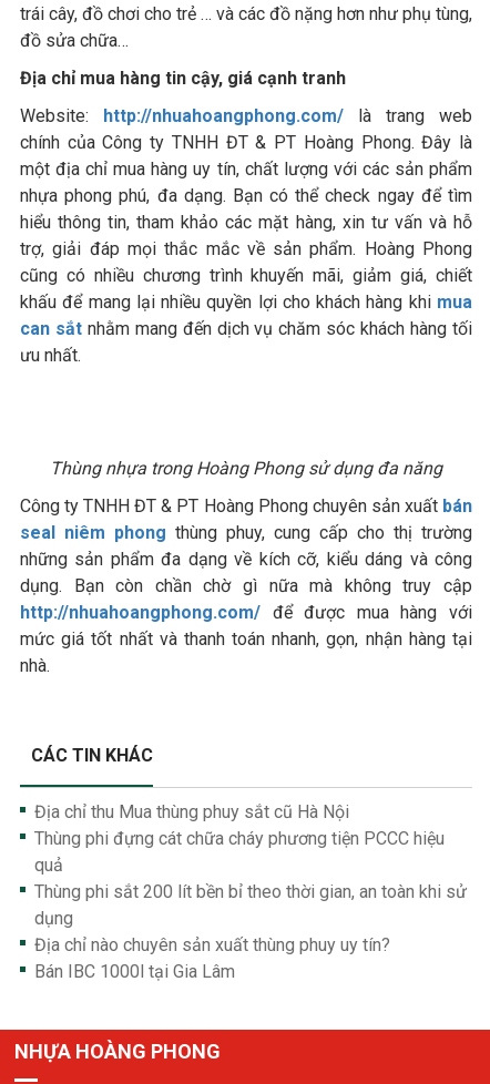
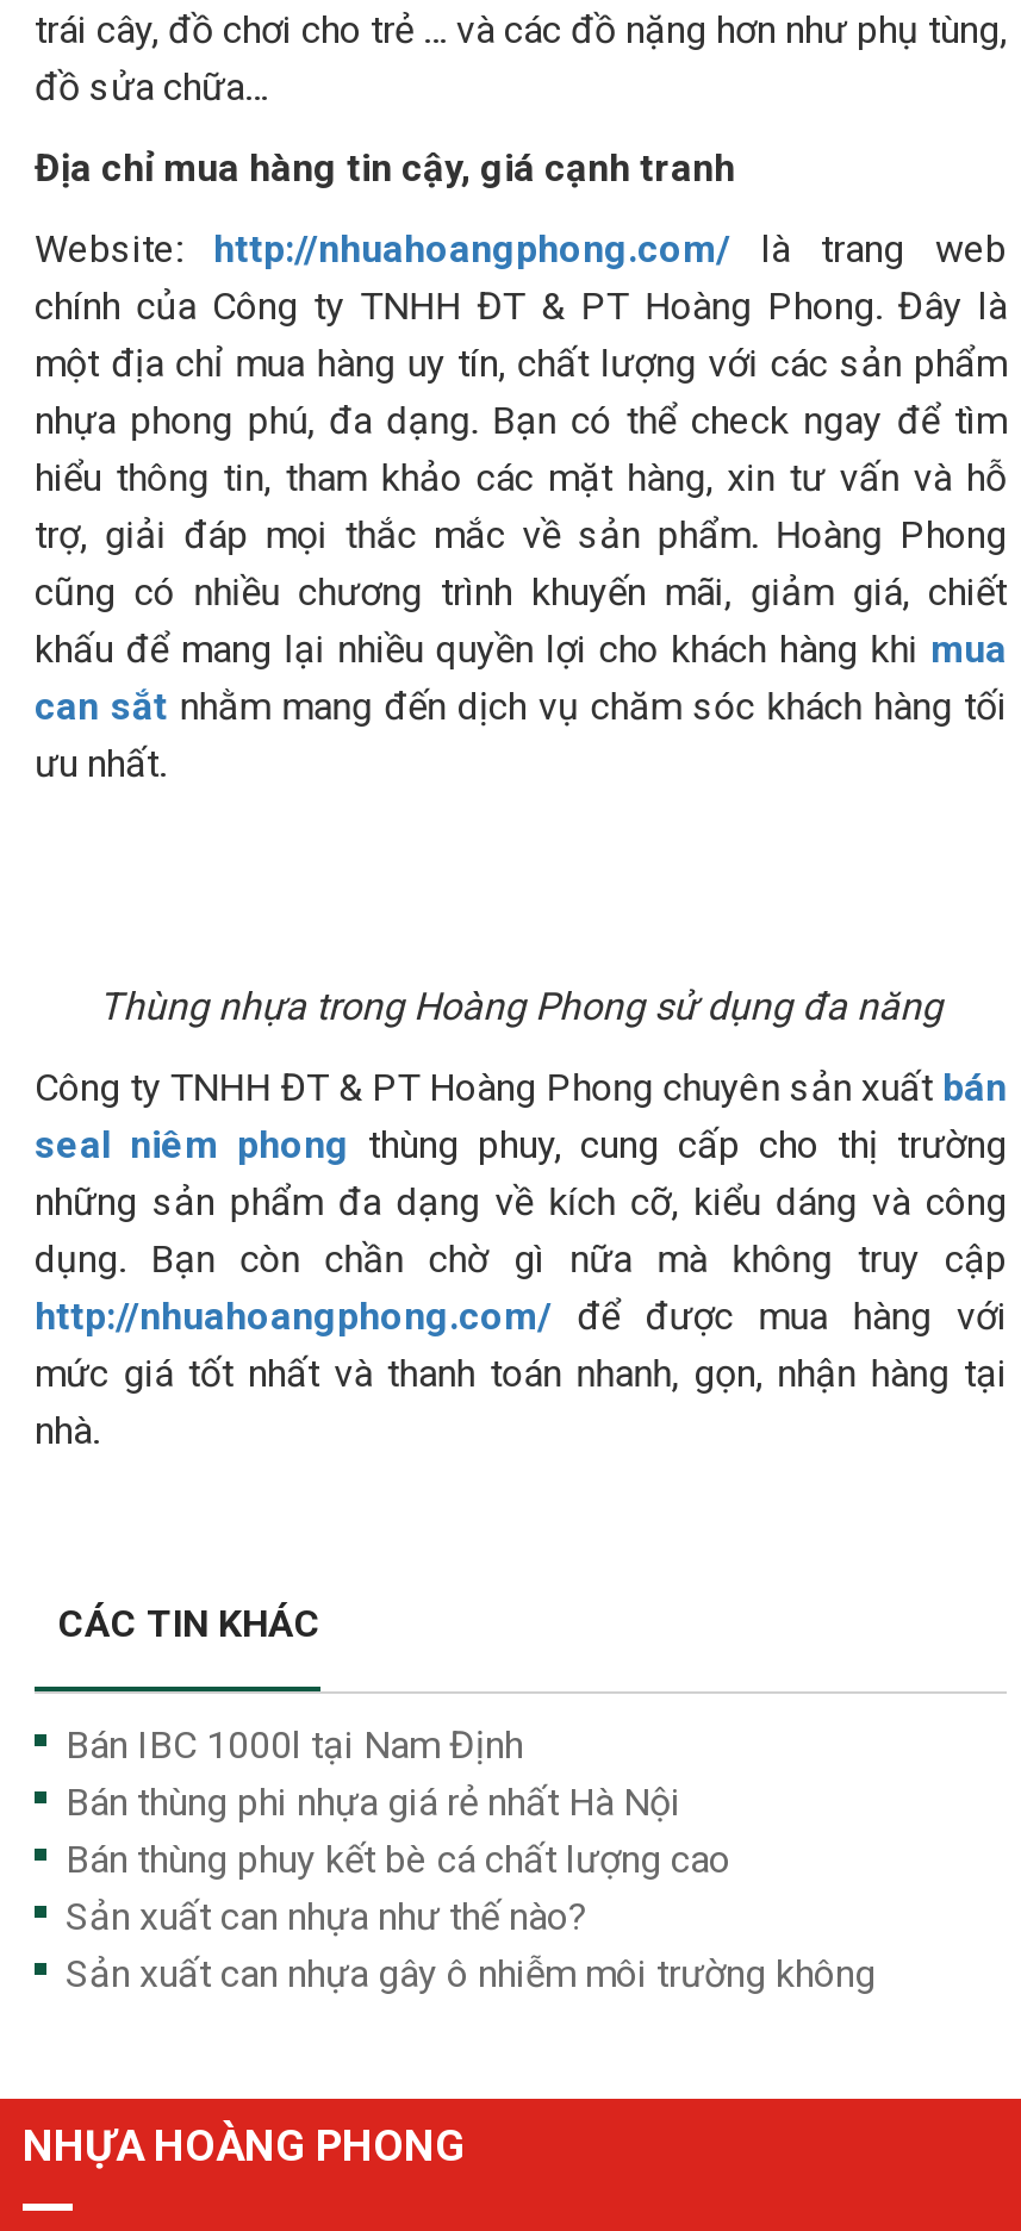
- Địa chỉ thu Mua thùng phuy sắt cũ Hà Nội
- Thùng phi đựng cát chữa cháy phương tiện PCCC hiệu
- quả
- Thùng phi sắt 200 lít bền bỉ theo thời gian, an toàn khi sử
- dụng
- Địa chỉ nào chuyên sản xuất thùng phuy uy tín?
- Bán IBC 1000l tại Gia Lâm
+ Bán IBC 1000l tại Nam Định
+ Bán thùng phi nhựa giá rẻ nhất Hà Nội
+ Bán thùng phuy kết bè cá chất lượng cao
+ Sản xuất can nhựa như thế nào?
+ Sản xuất can nhựa gây ô nhiễm môi trường không
